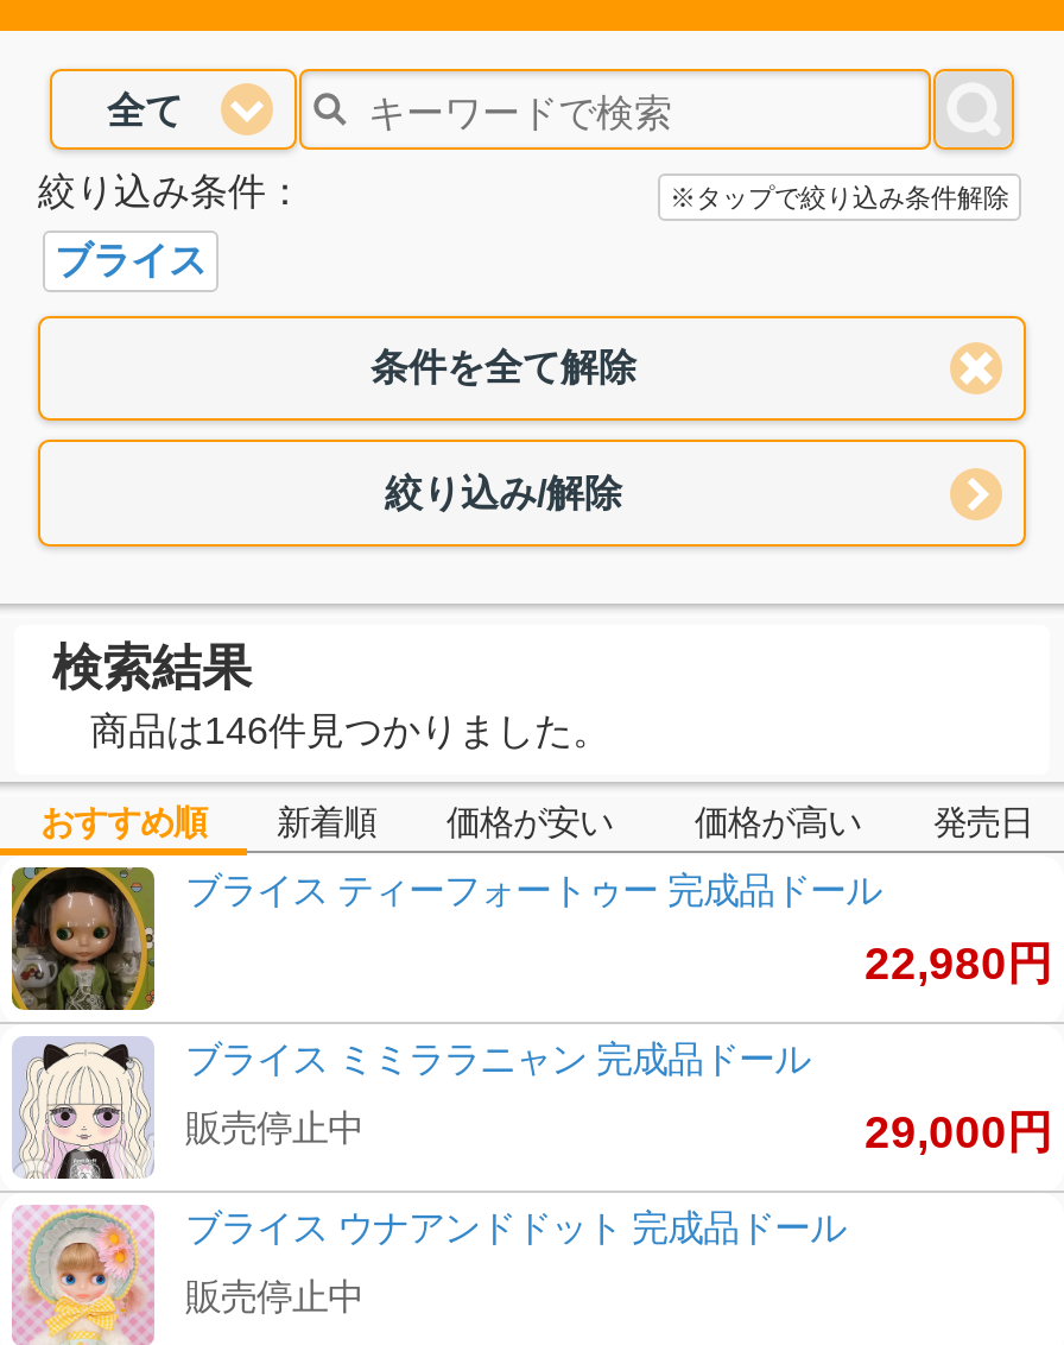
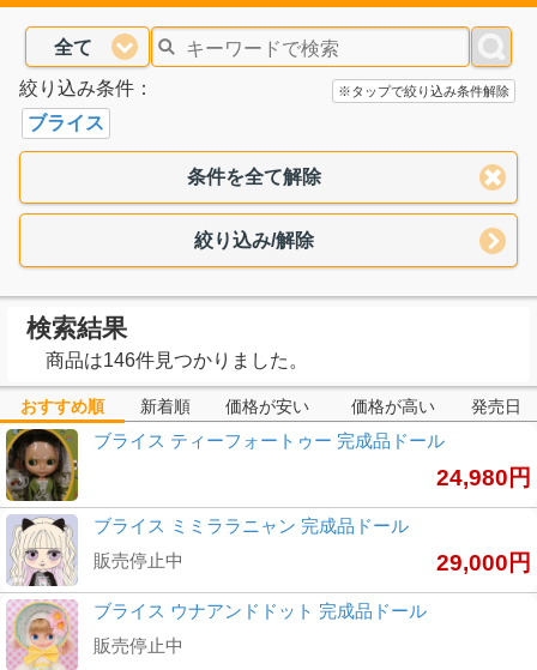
- 22,980円
+ 24,980円
